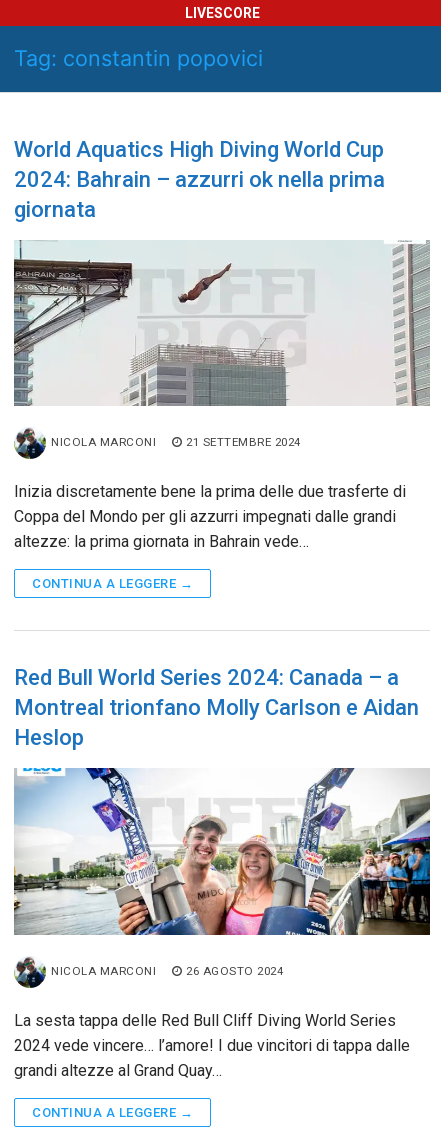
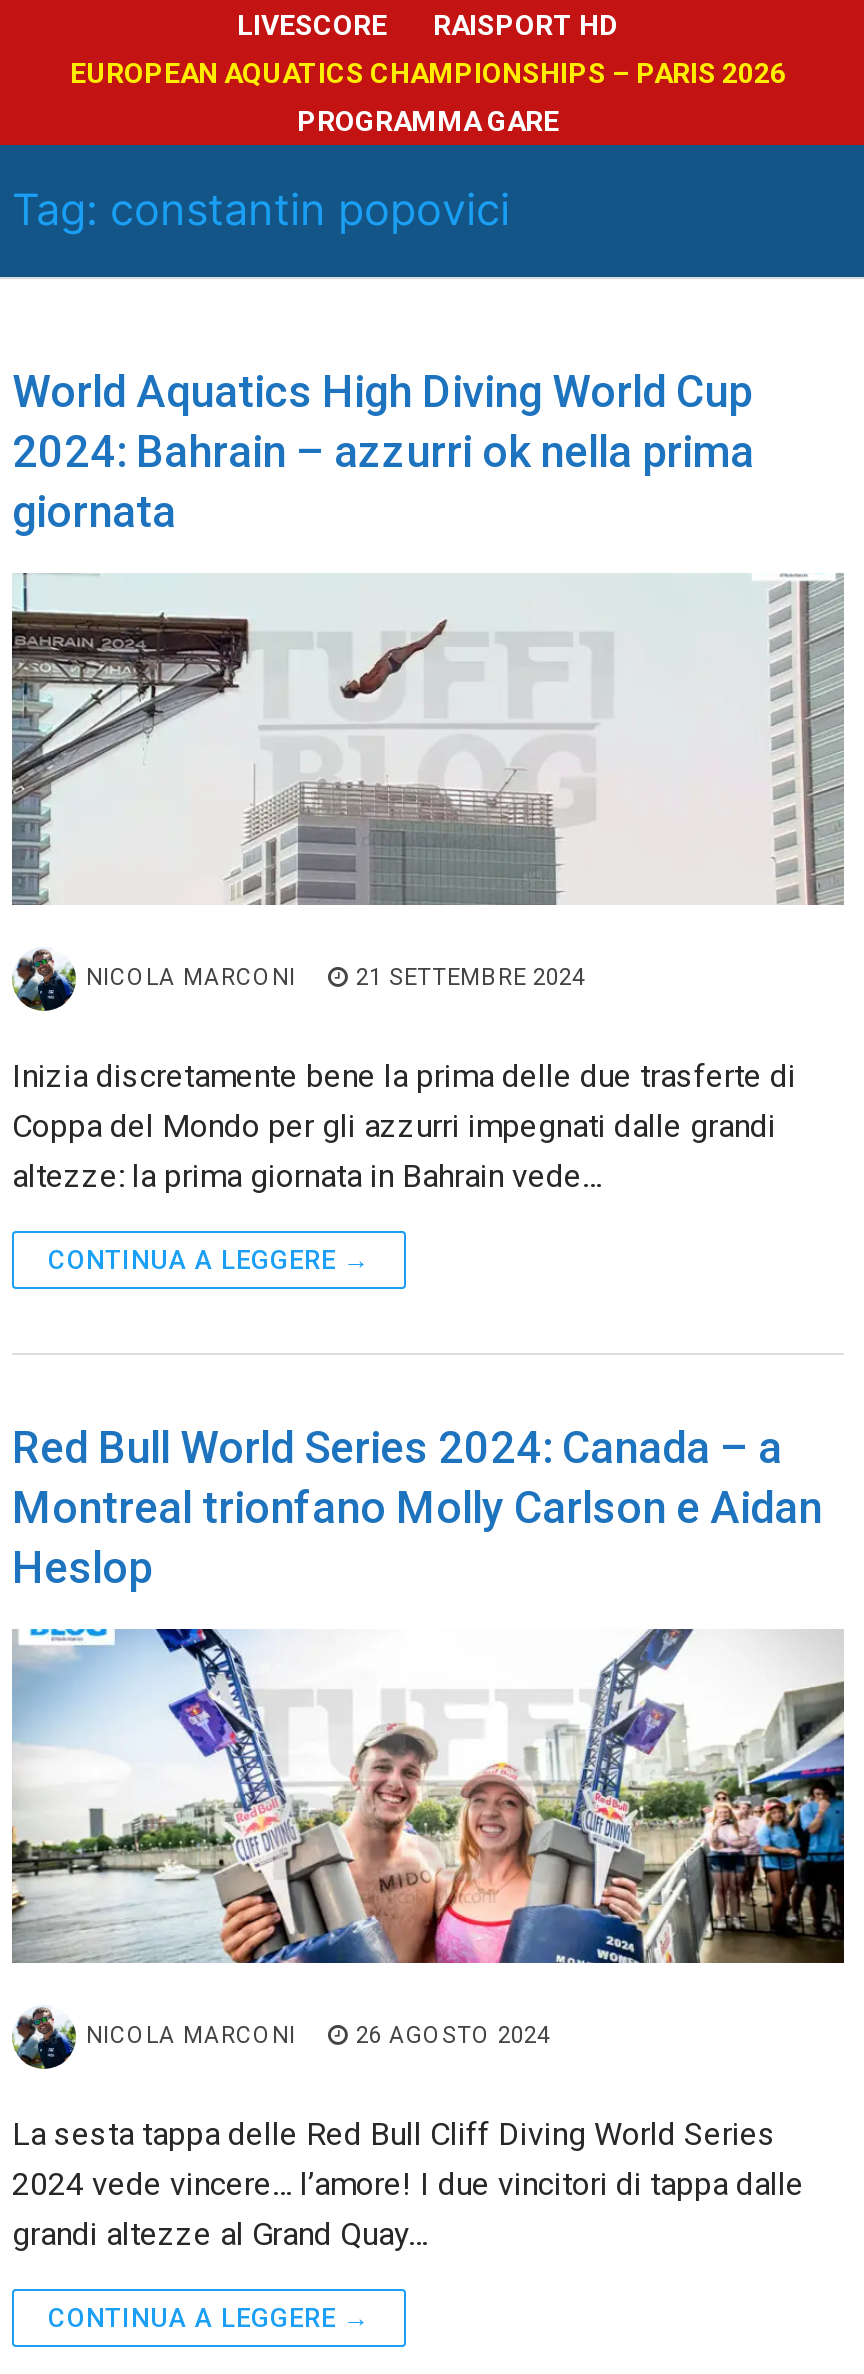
+ RAISPORT HD
+ EUROPEAN AQUATICS CHAMPIONSHIPS – PARIS 2026
+ PROGRAMMA GARE
